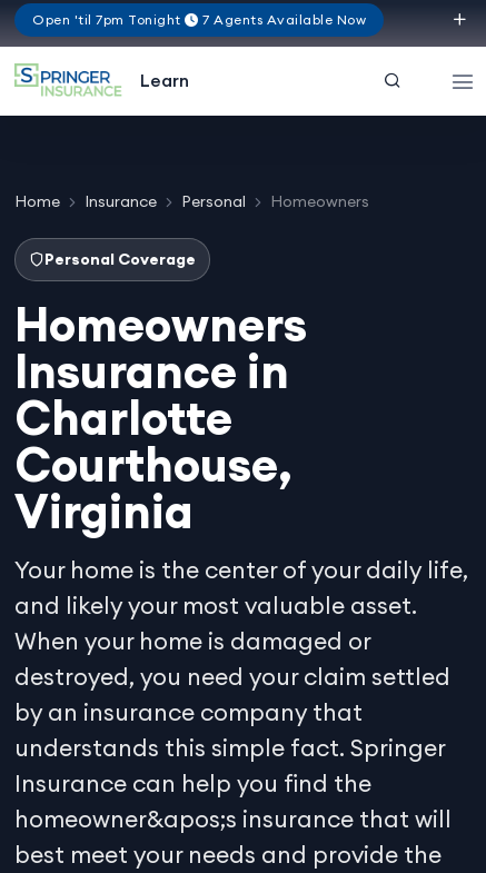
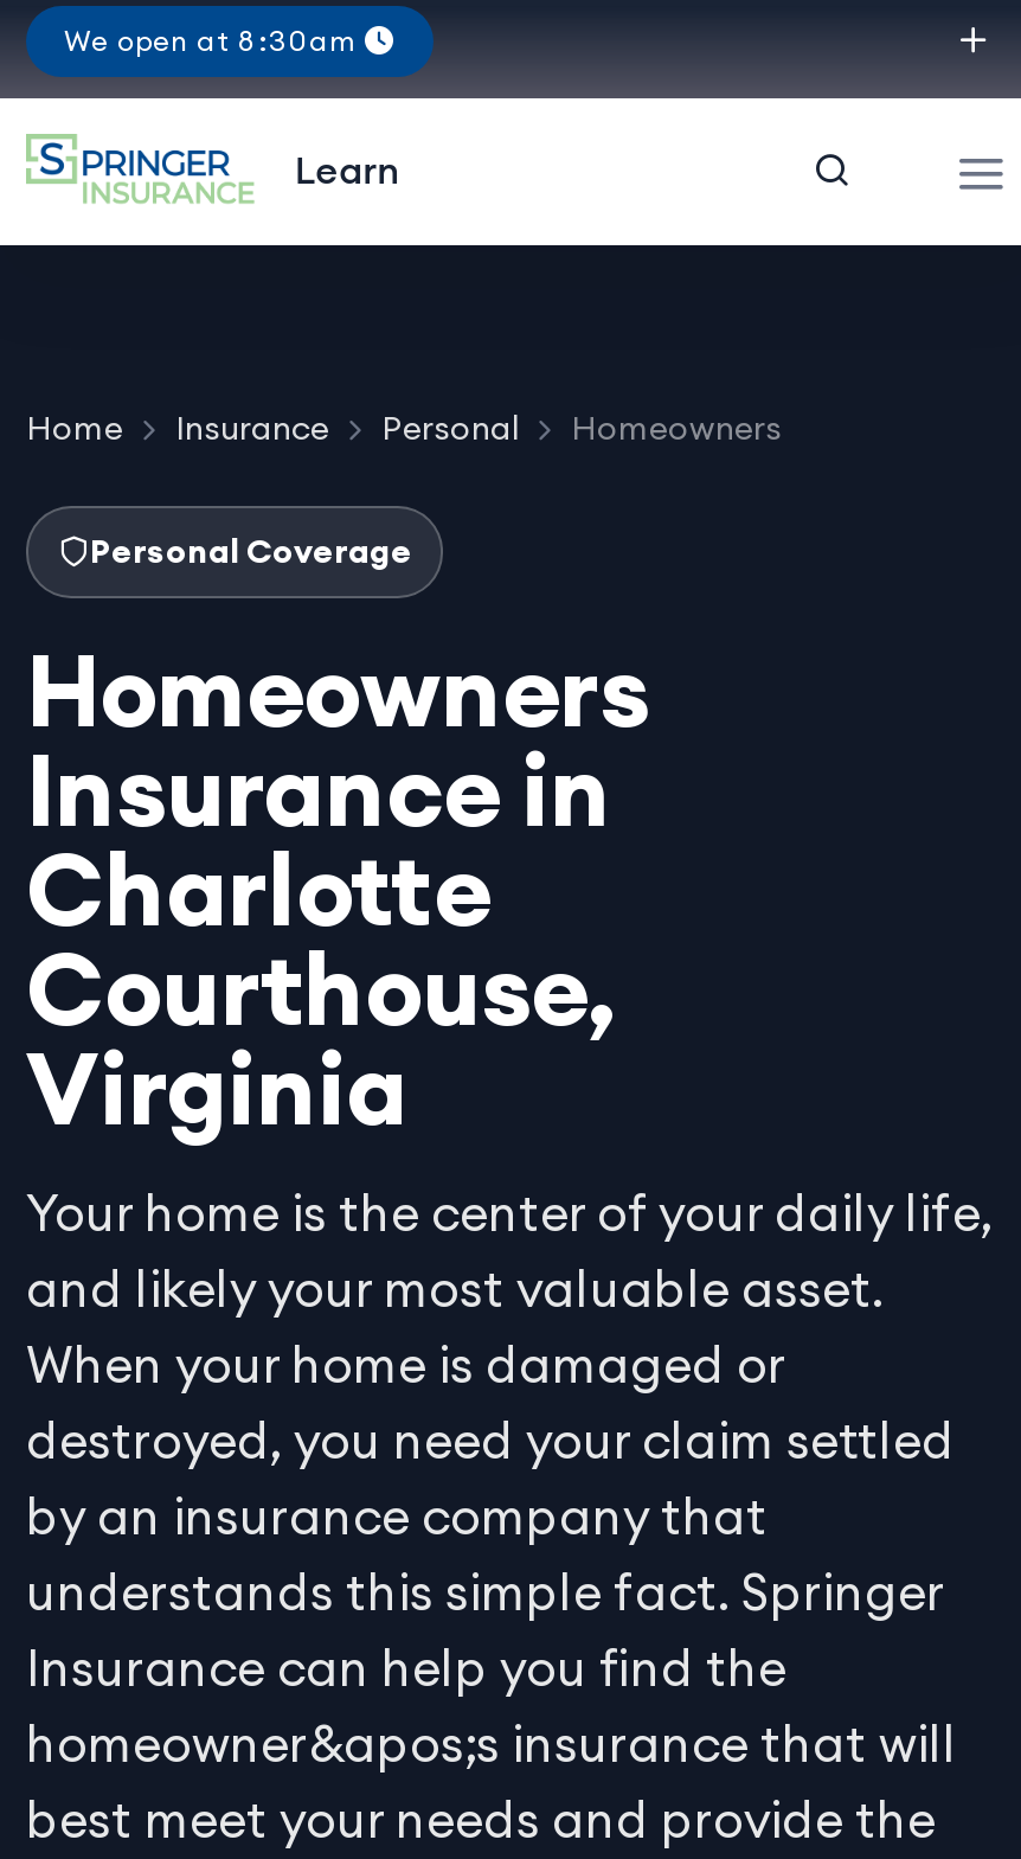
- Open 'til 7pm Tonight
- 7 Agents Available Now
+ We open at 8:30am
